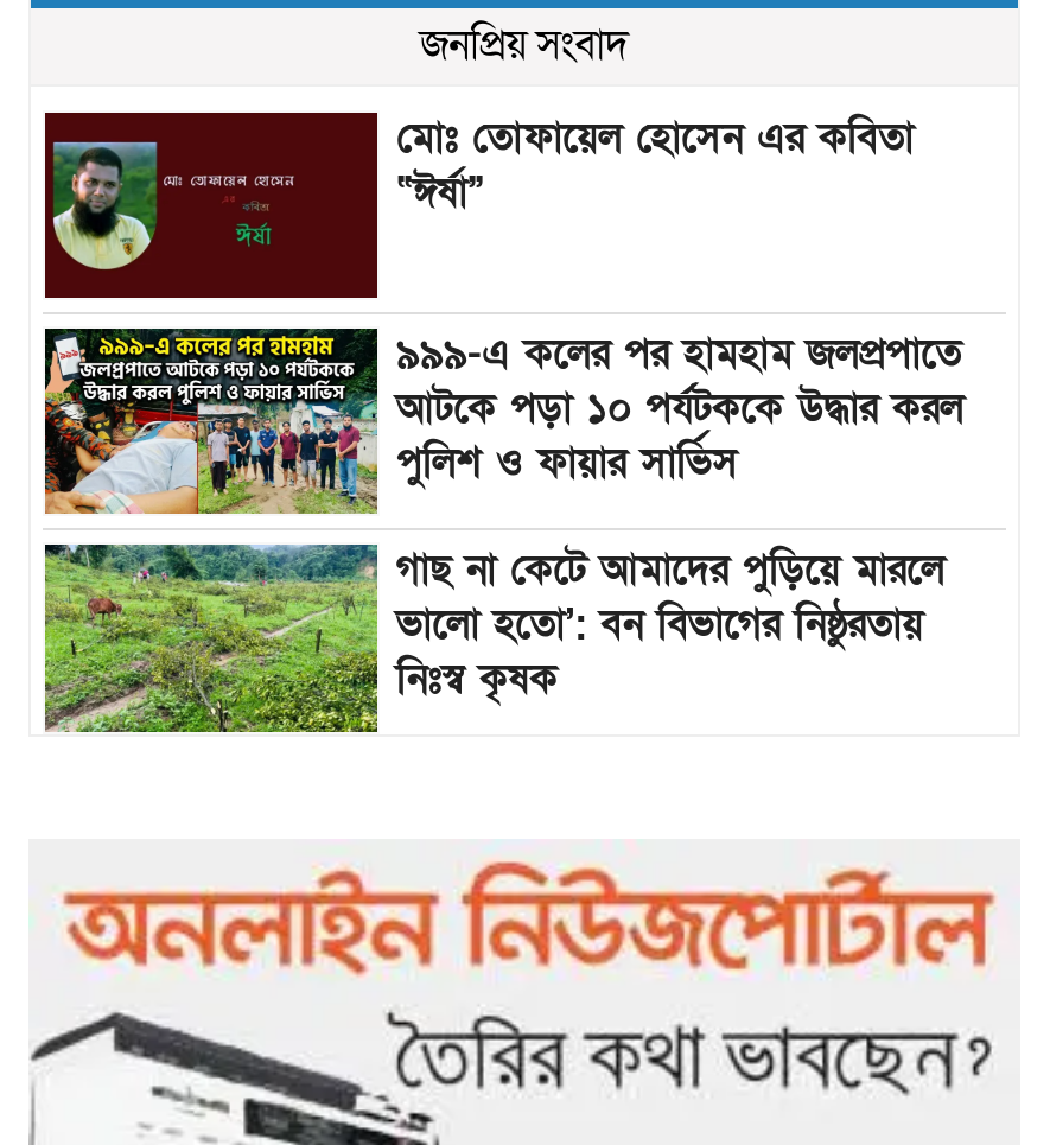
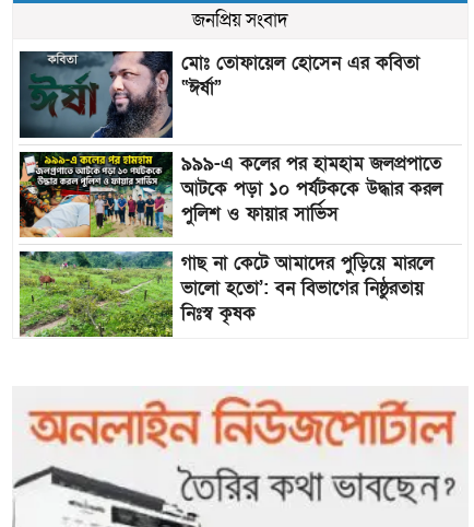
- [image]
+ [image]
